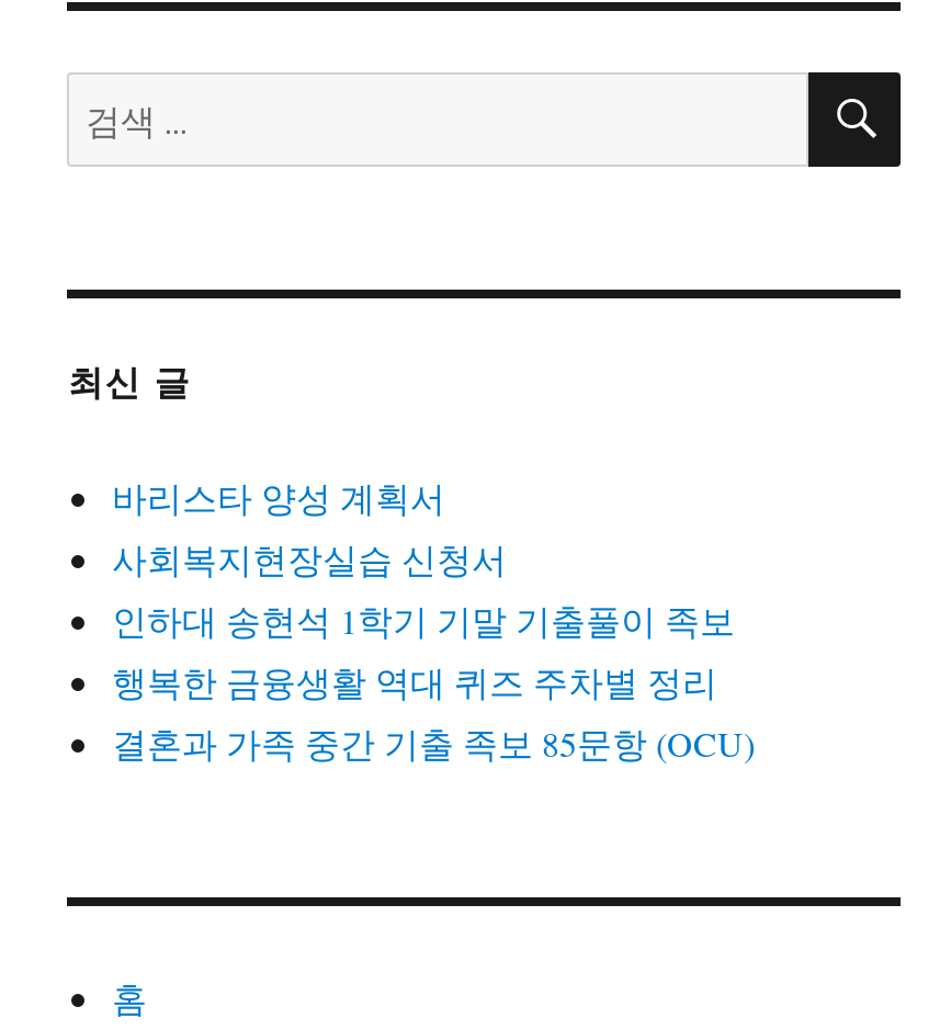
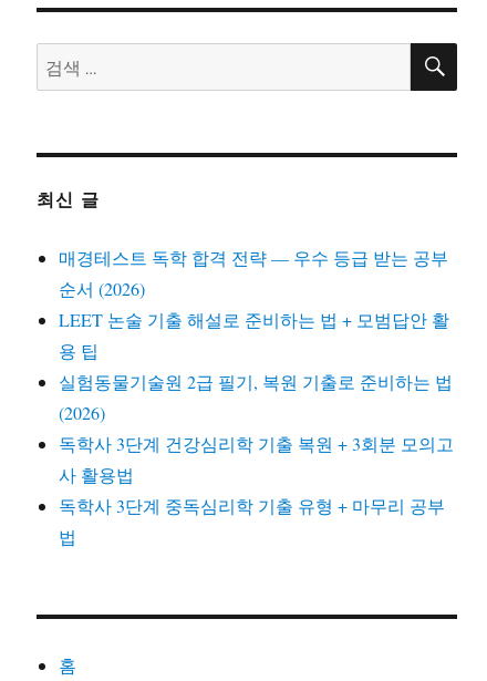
- 바리스타 양성 계획서
- 사회복지현장실습 신청서
- 인하대 송현석 1학기 기말 기출풀이 족보
- 행복한 금융생활 역대 퀴즈 주차별 정리
- 결혼과 가족 중간 기출 족보 85문항 (OCU)
+ 매경테스트 독학 합격 전략 — 우수 등급 받는 공부
+ 순서 (2026)
+ LEET 논술 기출 해설로 준비하는 법 + 모범답안 활
+ 용 팁
+ 실험동물기술원 2급 필기, 복원 기출로 준비하는 법
+ (2026)
+ 독학사 3단계 건강심리학 기출 복원 + 3회분 모의고
+ 사 활용법
+ 독학사 3단계 중독심리학 기출 유형 + 마무리 공부
+ 법
